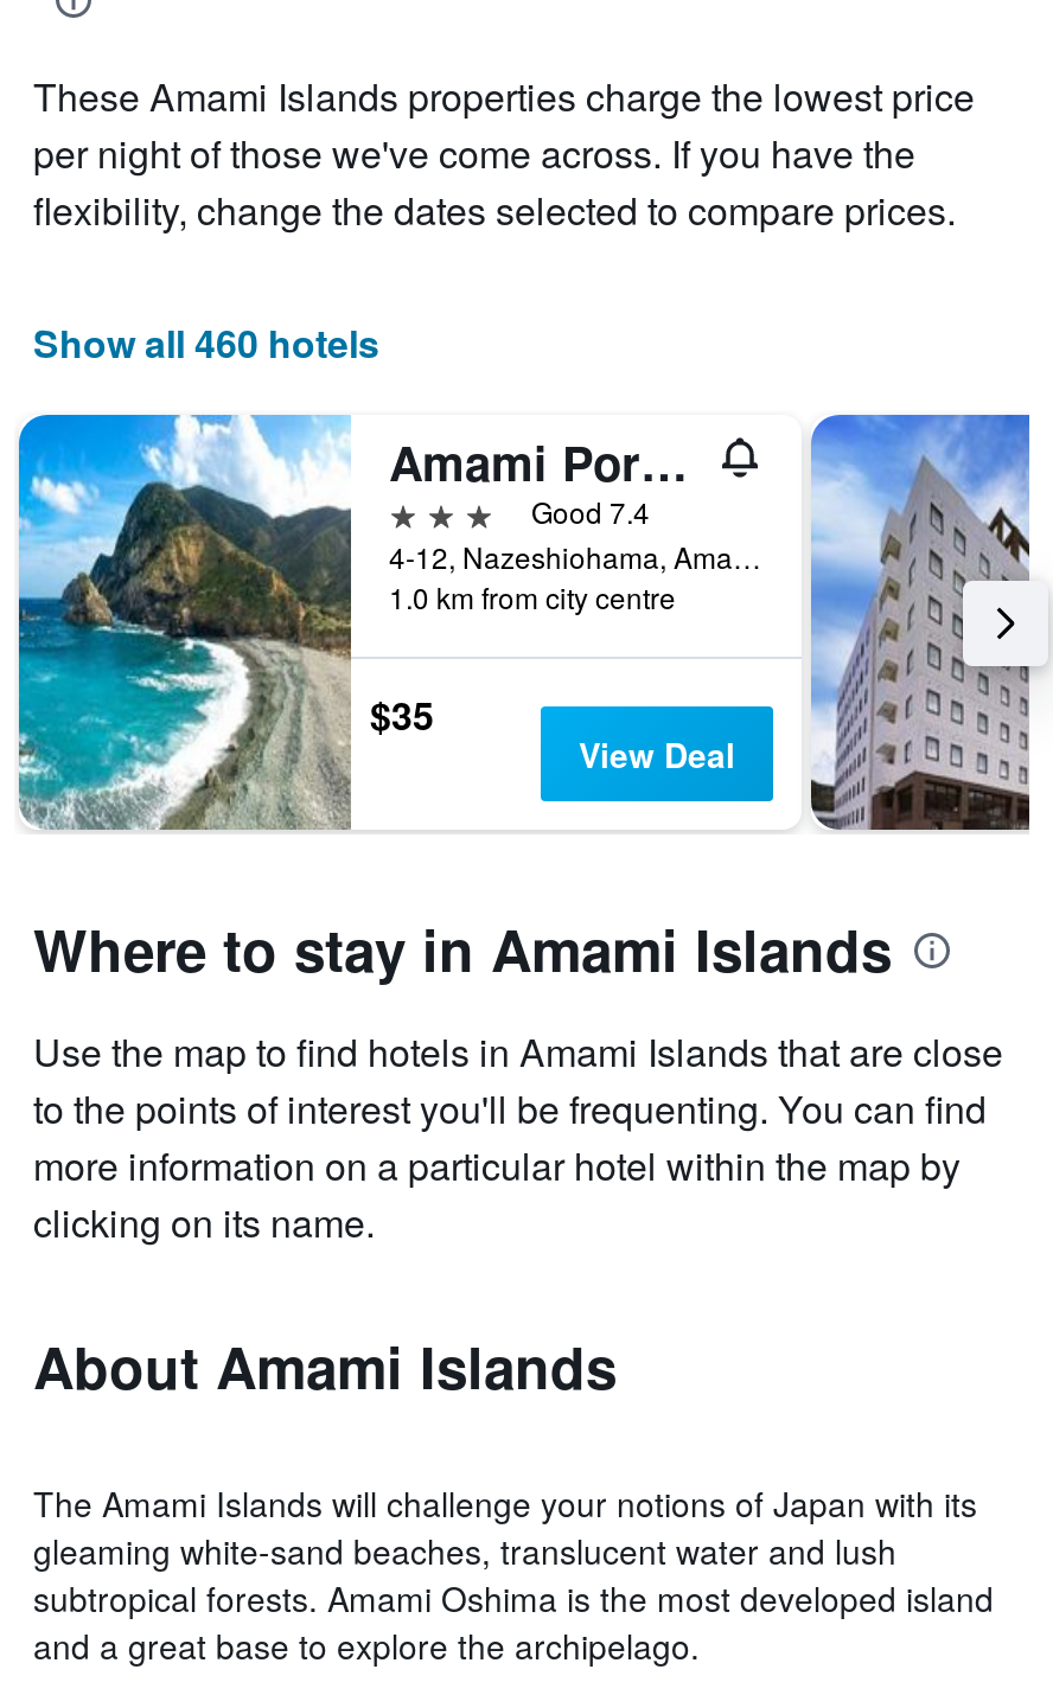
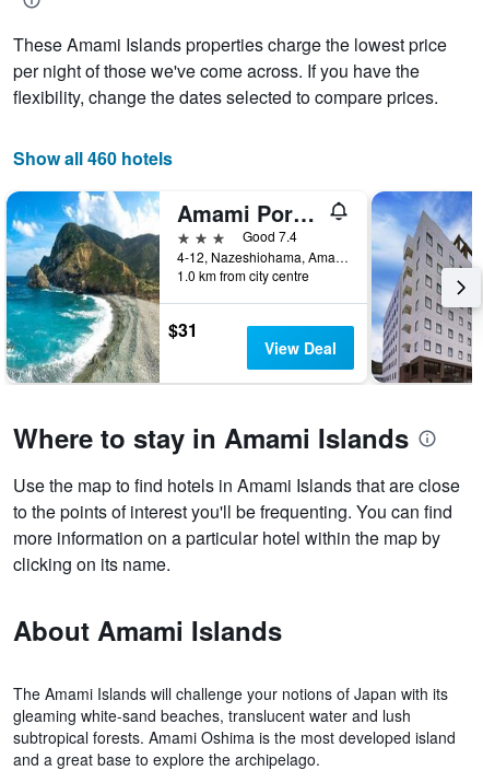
- $35
+ $31
